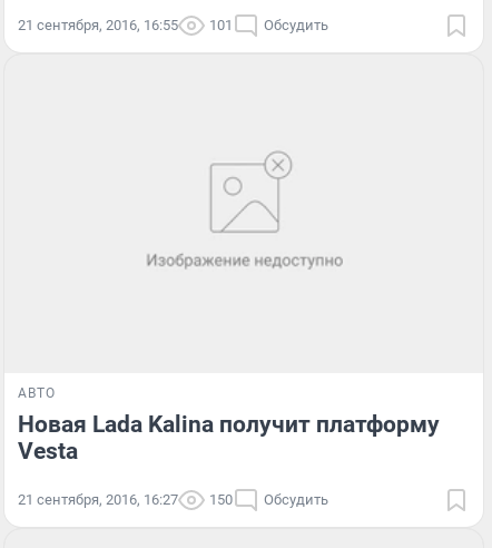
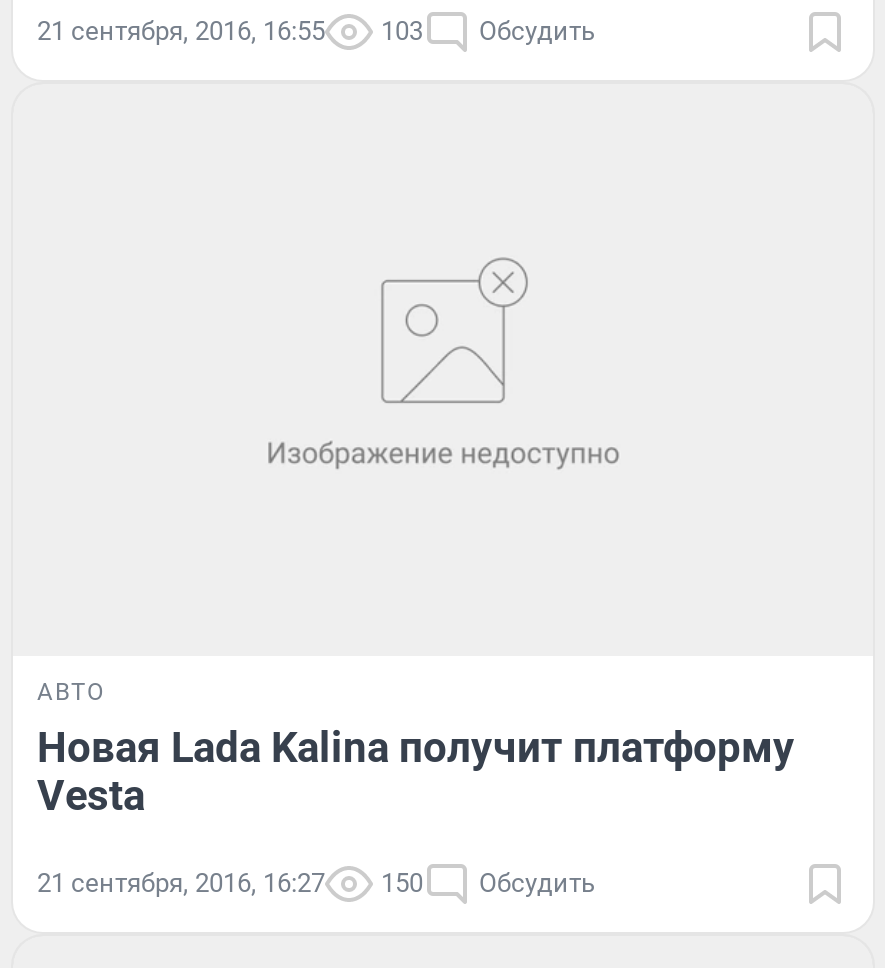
- 21 сентября, 2016, 16:55 101 Обсудить
+ 21 сентября, 2016, 16:55 103 Обсудить
